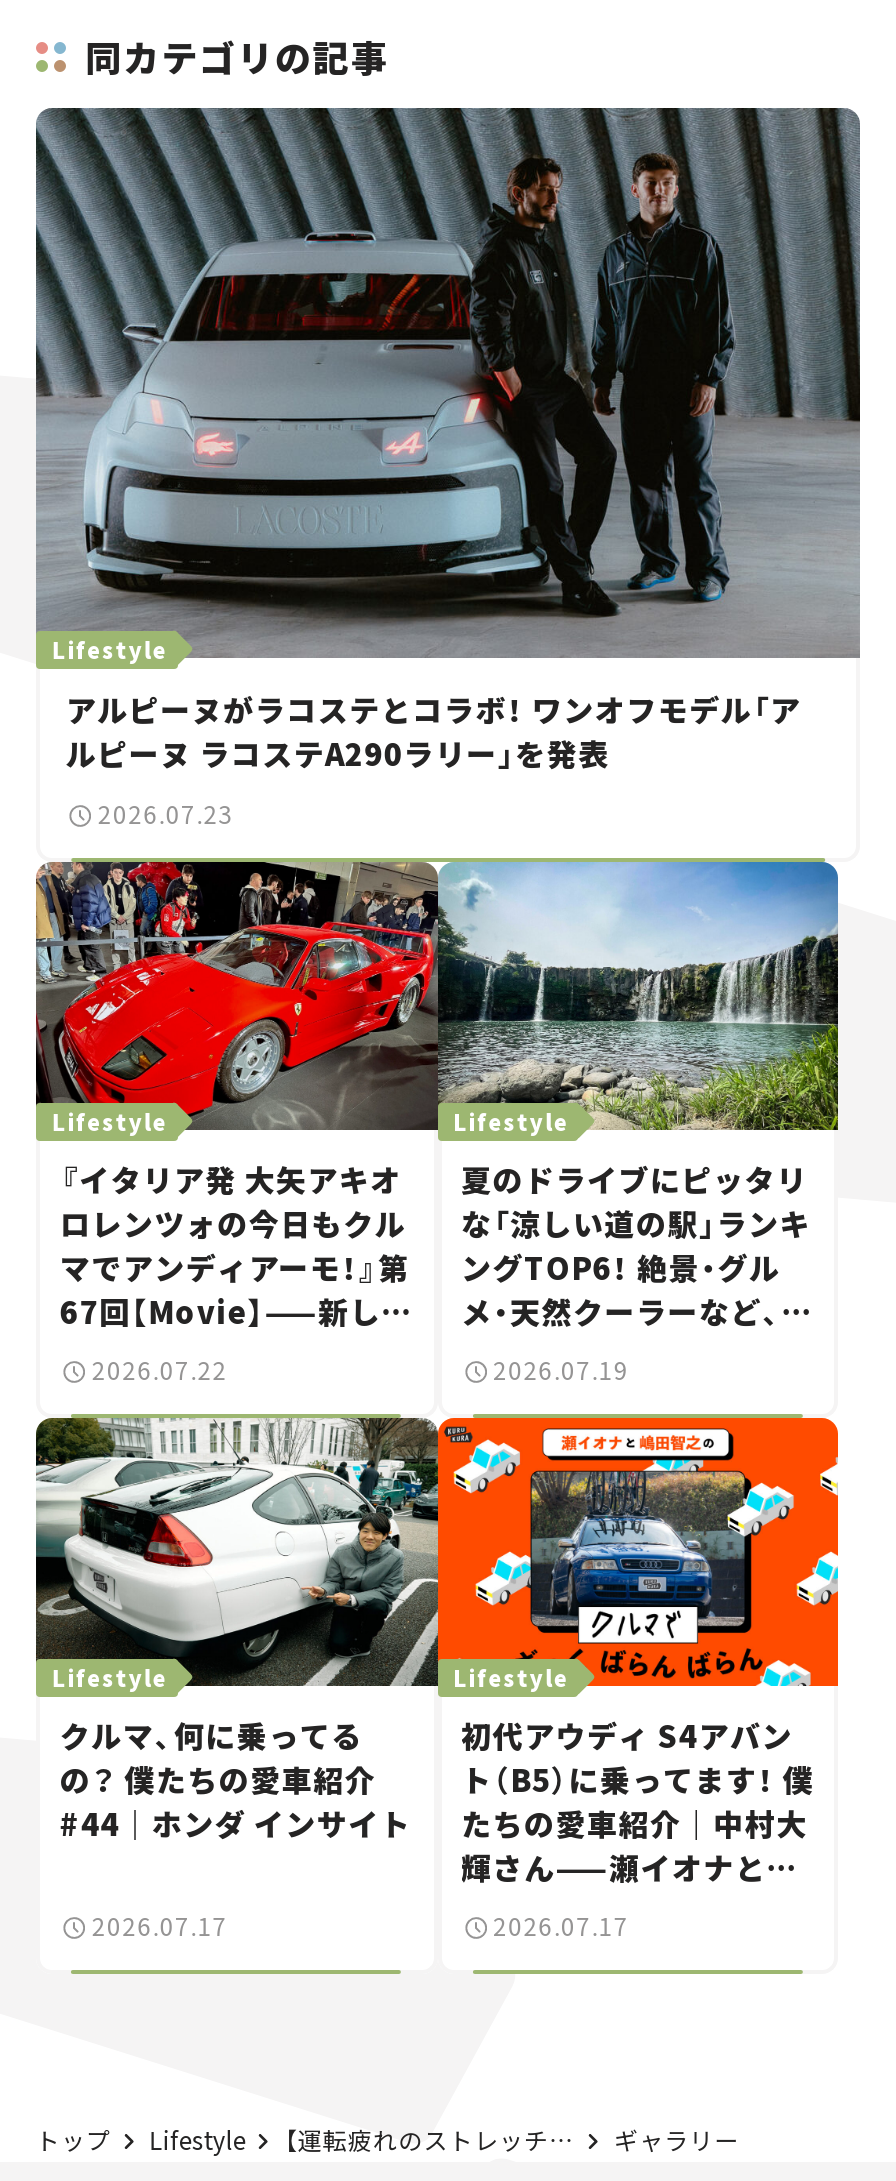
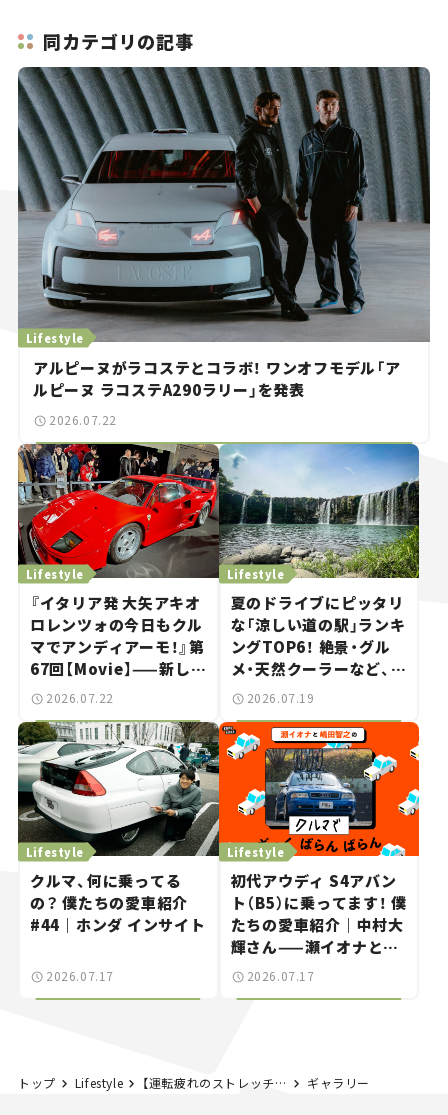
- 2026.07.23
+ 2026.07.22
